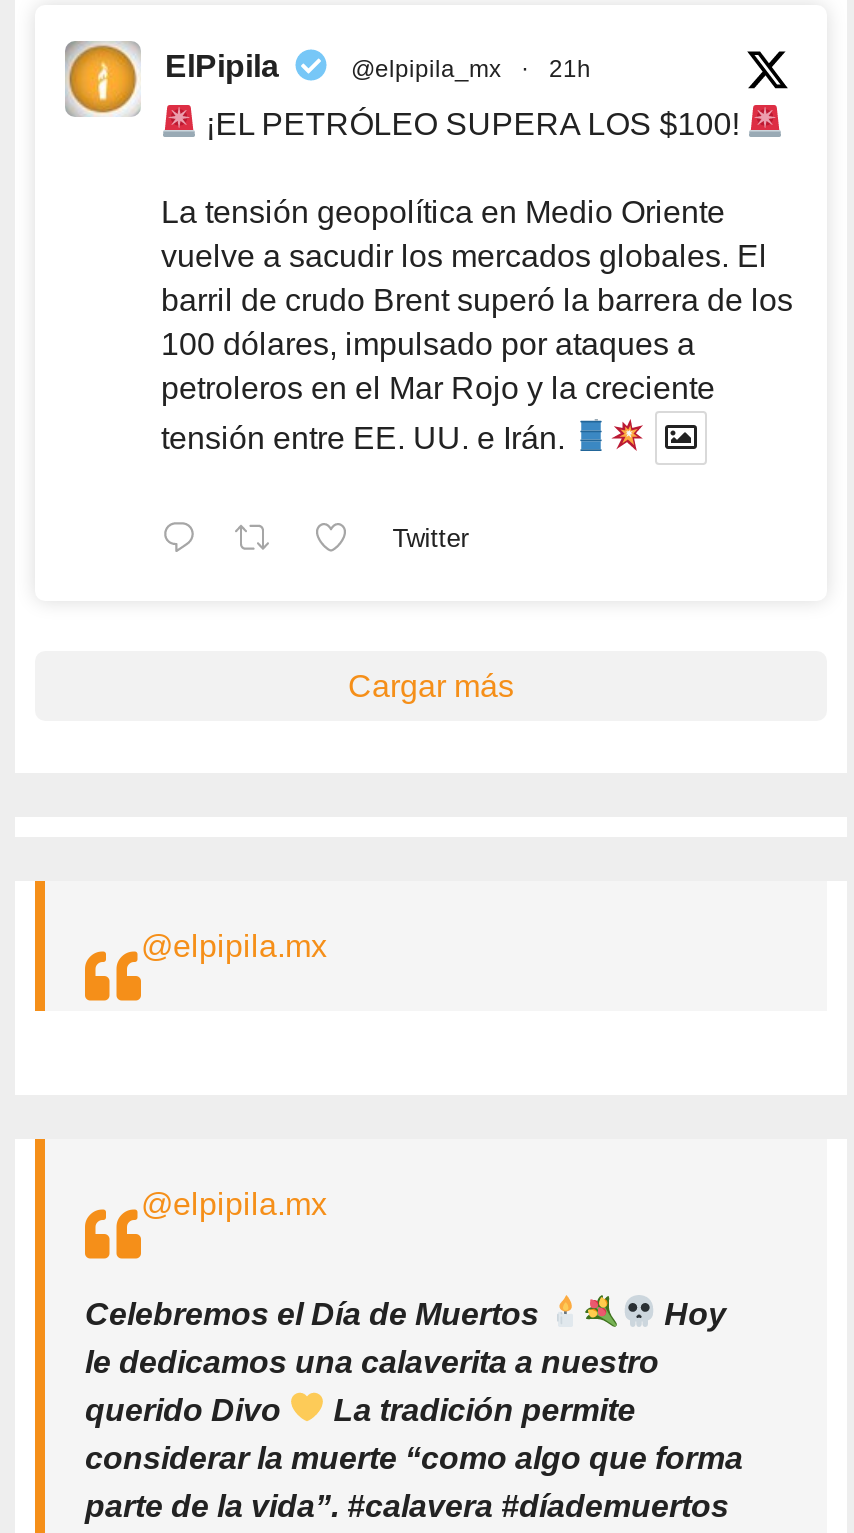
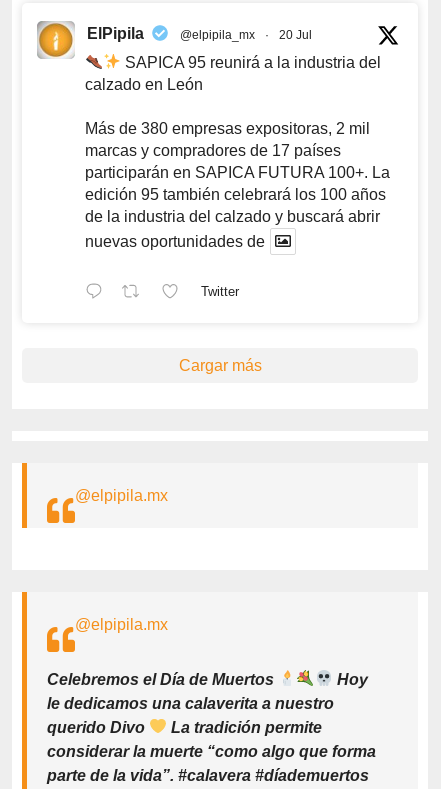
- 21h
+ 20 Jul

- ¡EL PETRÓLEO SUPERA LOS $100!
+ SAPICA 95 reunirá a la industria del
+ calzado en León

- La tensión geopolítica en Medio Oriente
- vuelve a sacudir los mercados globales. El
- barril de crudo Brent superó la barrera de los
- 100 dólares, impulsado por ataques a
- petroleros en el Mar Rojo y la creciente
+ Más de 380 empresas expositoras, 2 mil
+ marcas y compradores de 17 países
+ participarán en SAPICA FUTURA 100+. La
+ edición 95 también celebrará los 100 años
+ de la industria del calzado y buscará abrir

- tensión entre EE. UU. e Irán.
+ nuevas oportunidades de
